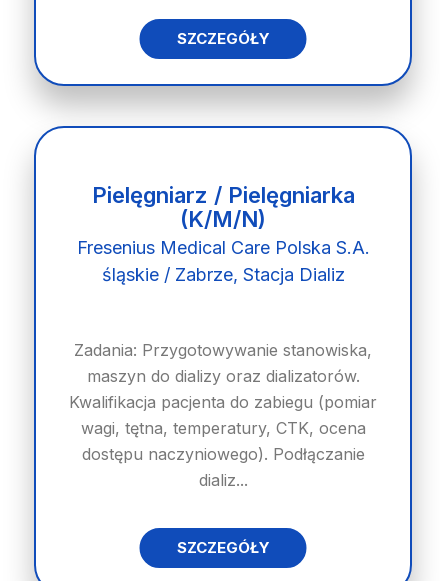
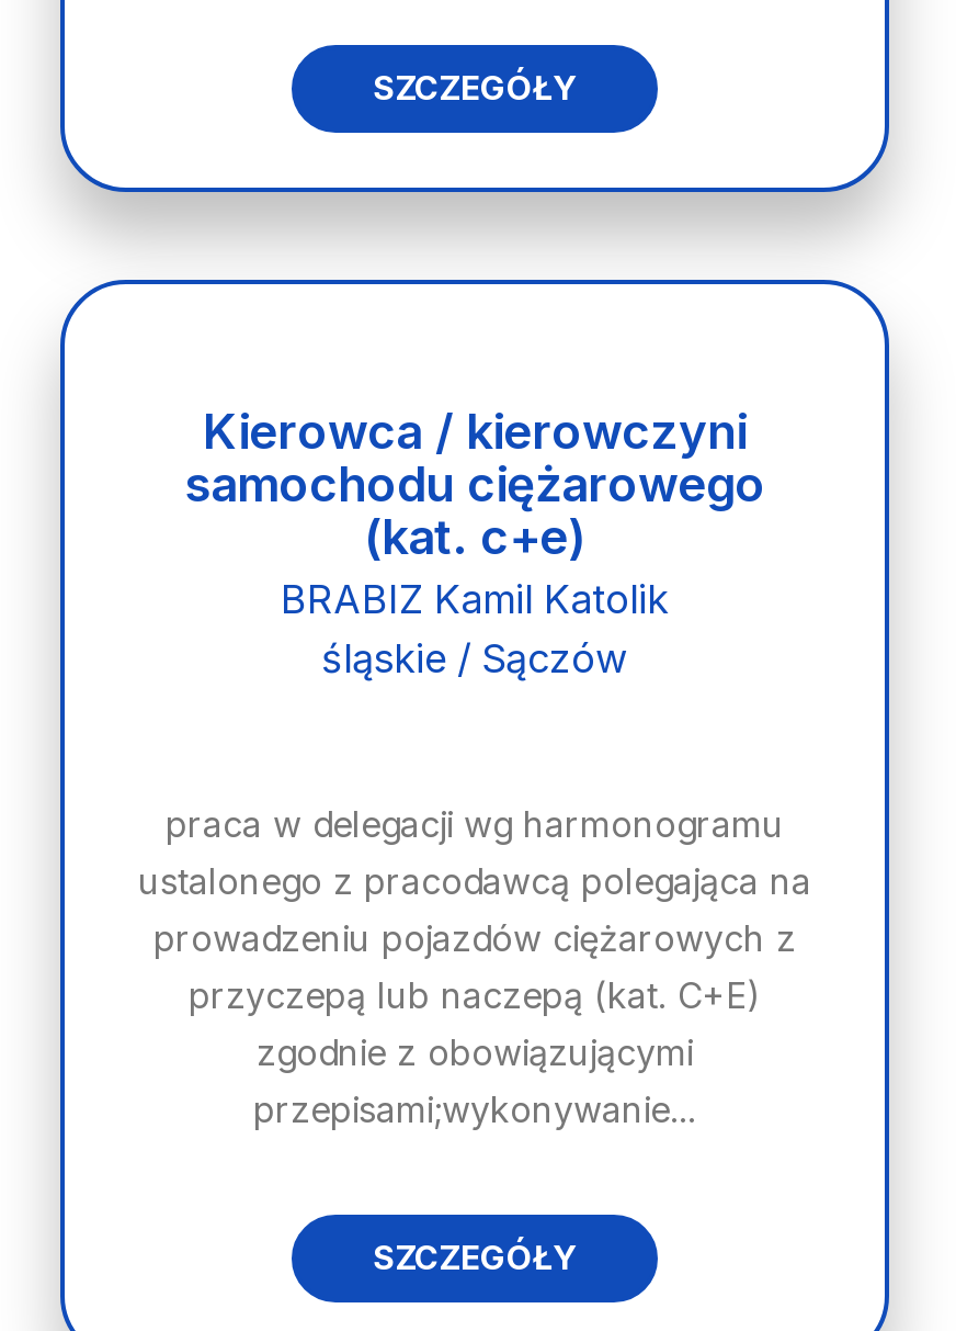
- Pielęgniarz / Pielęgniarka
- (K/M/N)
- Fresenius Medical Care Polska S.A.
- śląskie / Zabrze, Stacja Dializ
+ Kierowca / kierowczyni
+ samochodu ciężarowego
+ (kat. c+e)
+ BRABIZ Kamil Katolik
+ śląskie / Sączów

- Zadania: Przygotowywanie stanowiska,
- maszyn do dializy oraz dializatorów.
- Kwalifikacja pacjenta do zabiegu (pomiar
- wagi, tętna, temperatury, CTK, ocena
- dostępu naczyniowego). Podłączanie
- dializ...
+ praca w delegacji wg harmonogramu
+ ustalonego z pracodawcą polegająca na
+ prowadzeniu pojazdów ciężarowych z
+ przyczepą lub naczepą (kat. C+E)
+ zgodnie z obowiązującymi
+ przepisami;wykonywanie...
